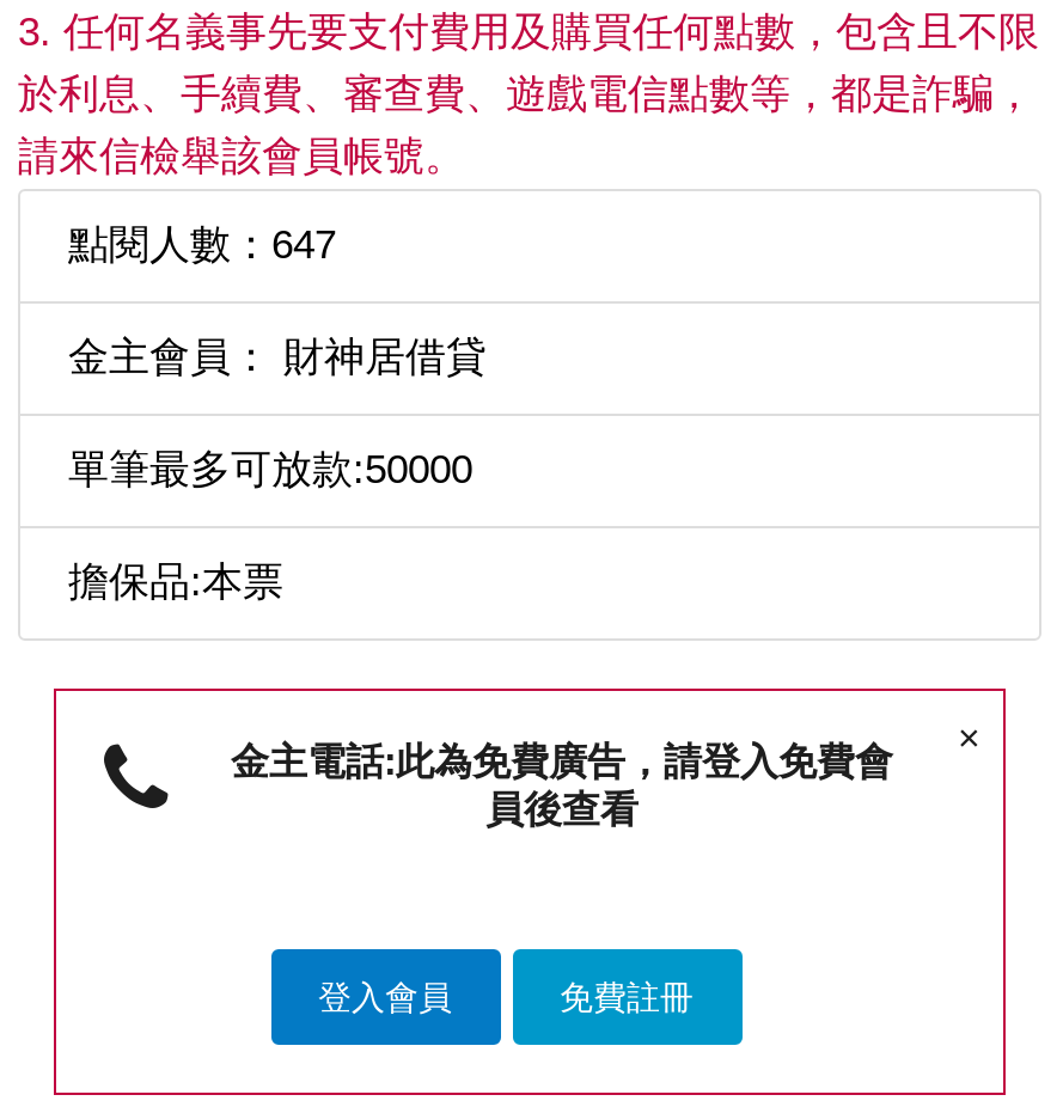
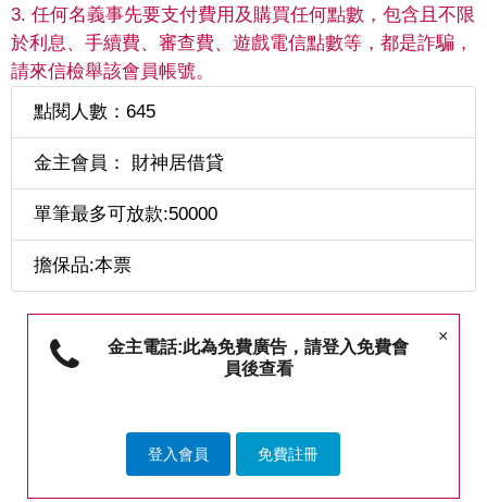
- 點閱人數：647
+ 點閱人數：645
